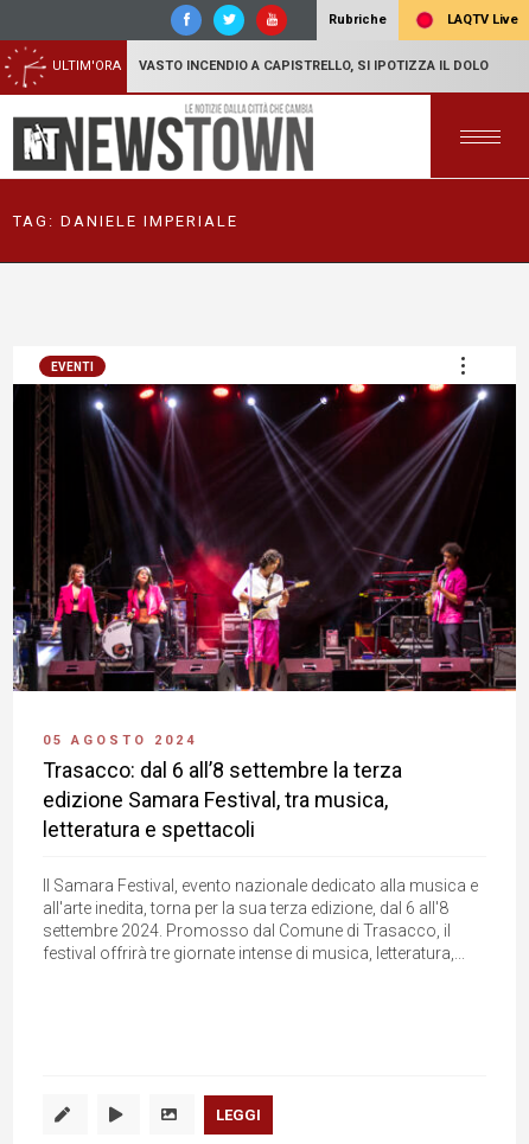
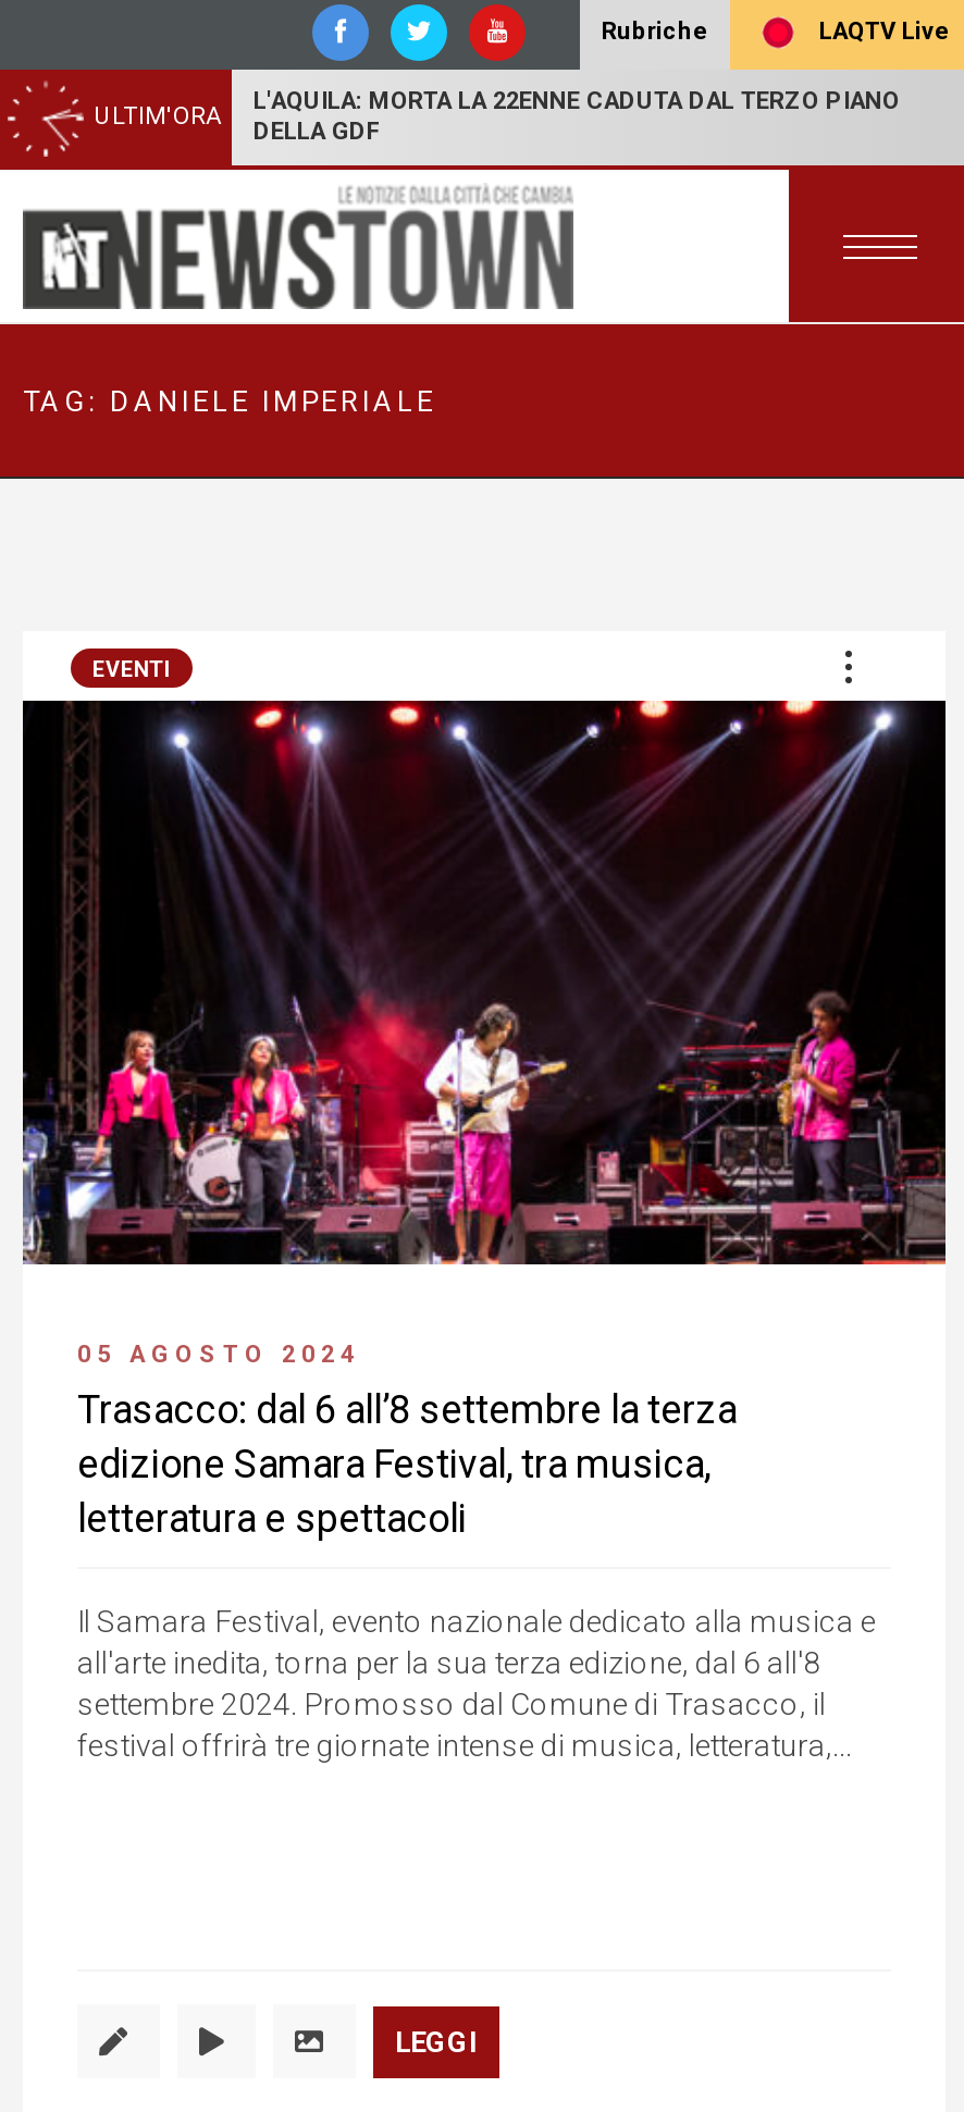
- VASTO INCENDIO A CAPISTRELLO, SI IPOTIZZA IL DOLO
+ L'AQUILA: MORTA LA 22ENNE CADUTA DAL TERZO PIANO
+ DELLA GDF
